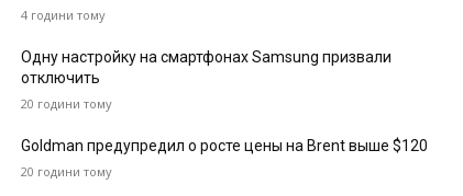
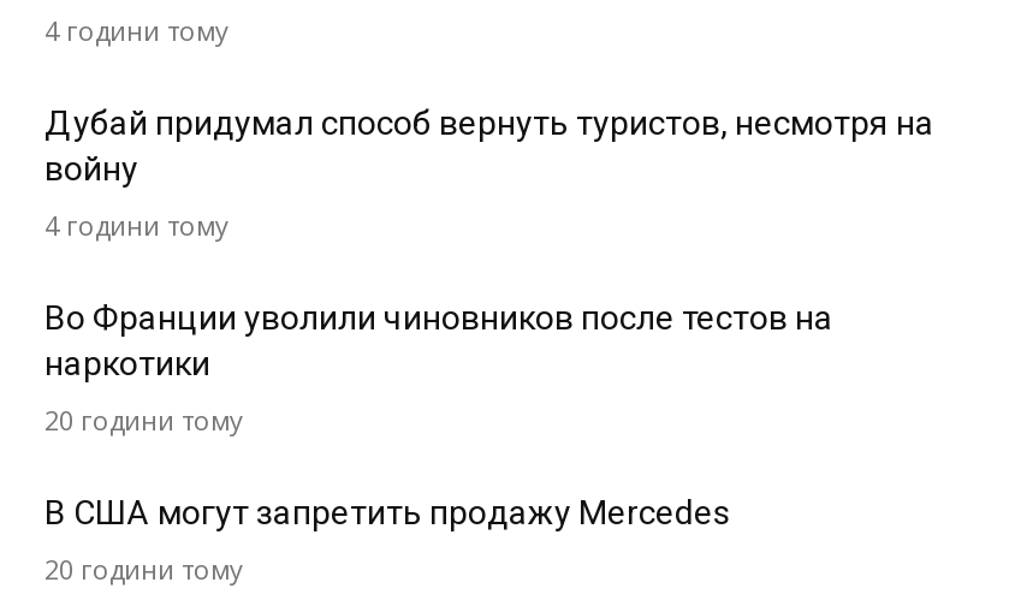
- Одну настройку на смартфонах Samsung призвали
- отключить
+ Дубай придумал способ вернуть туристов, несмотря на
+ войну
+ 4 години тому
+ Во Франции уволили чиновников после тестов на
+ наркотики

- Goldman предупредил о росте цены на Brent выше $120
+ В США могут запретить продажу Mercedes
